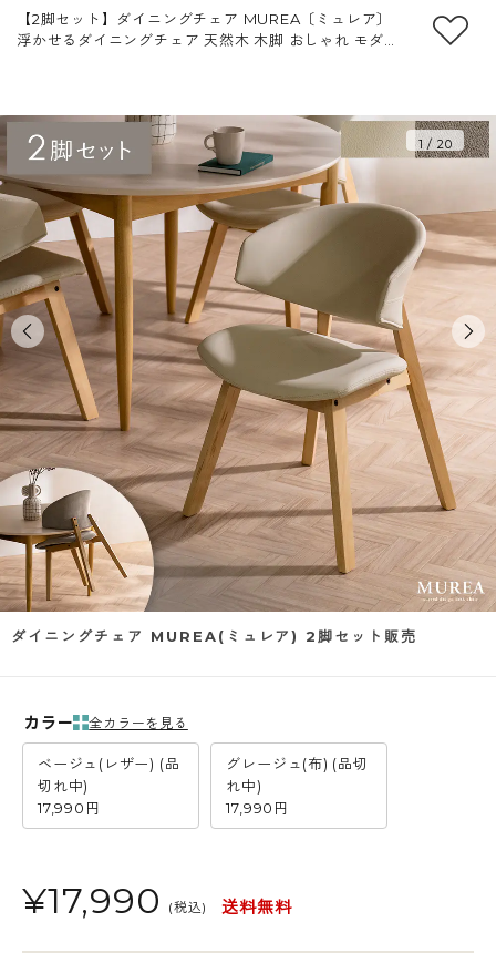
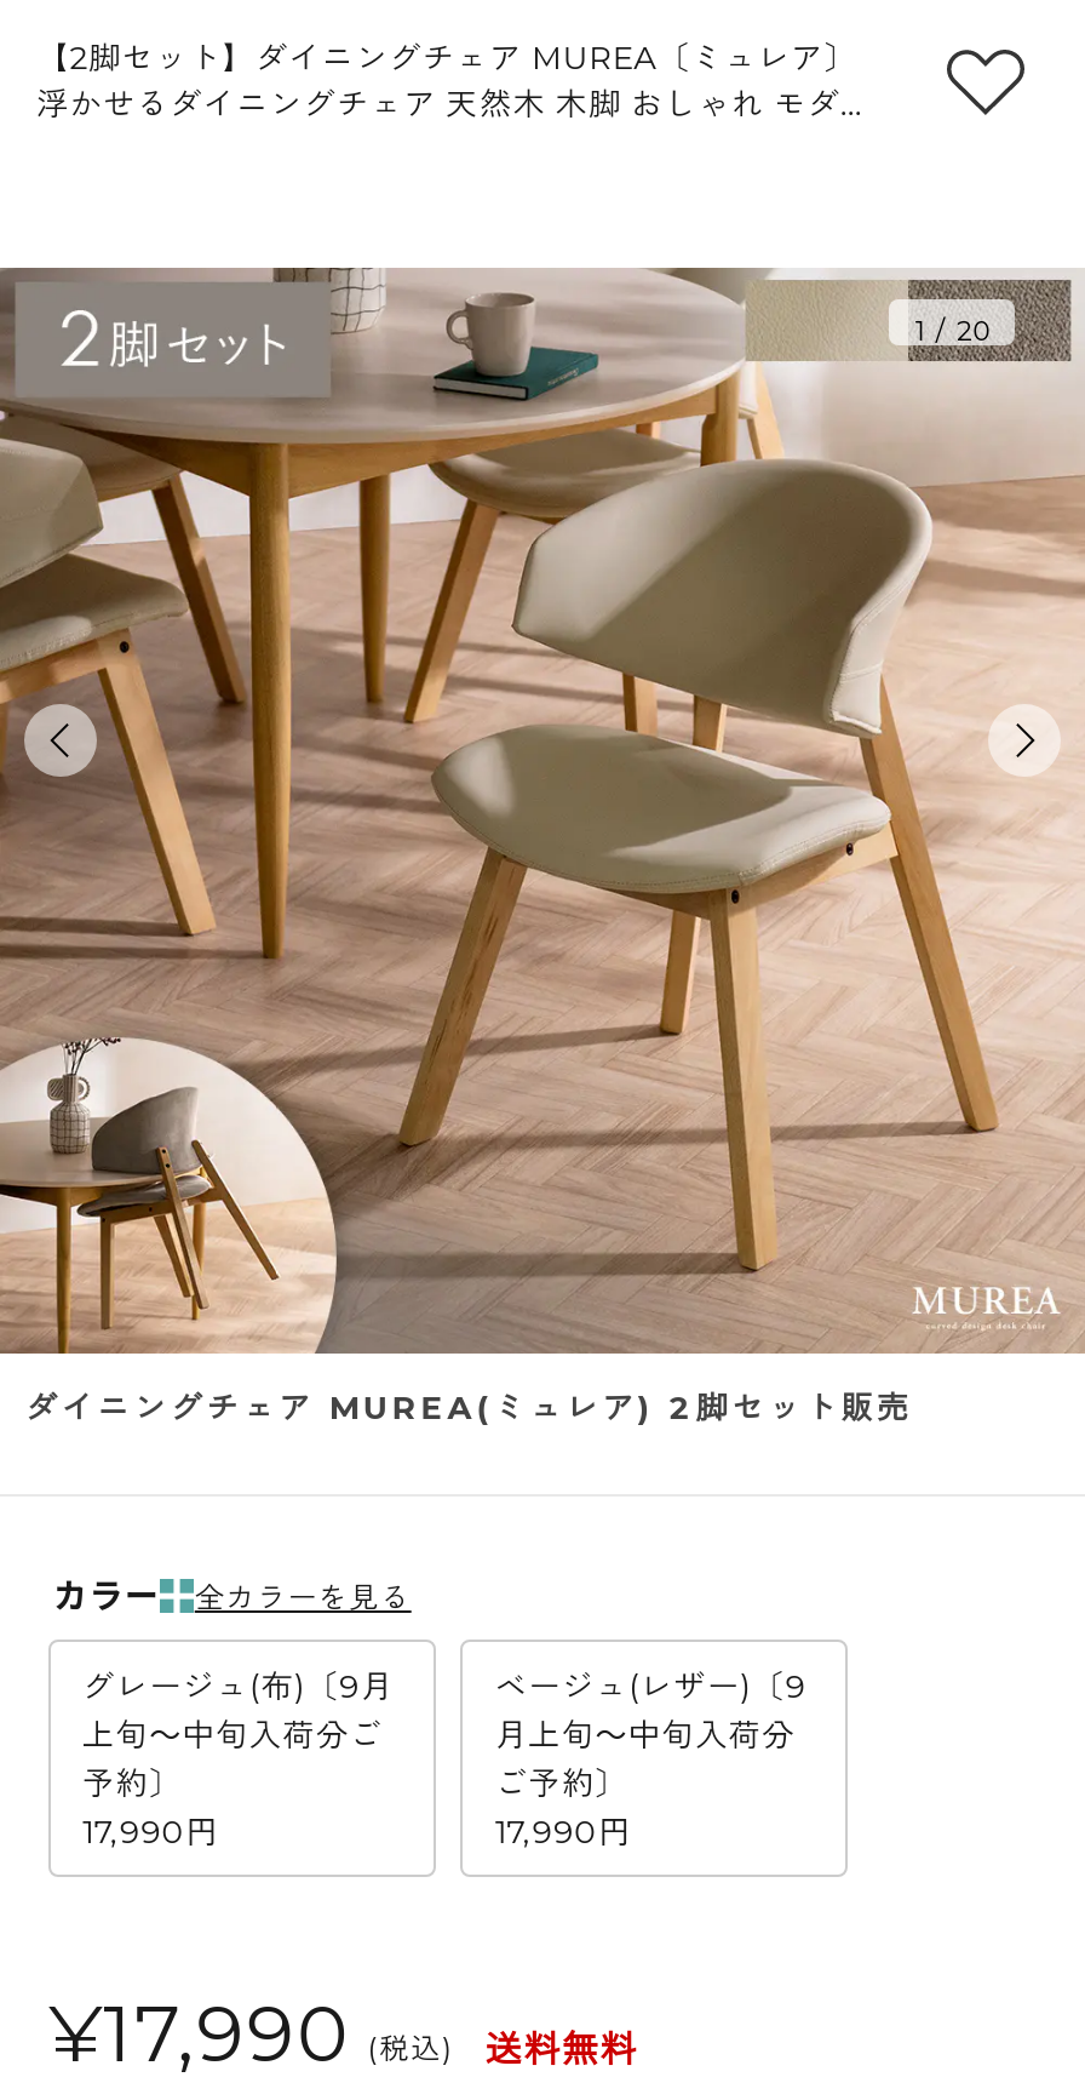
- ベージュ(レザー) (品
- 切れ中)
+ グレージュ(布)〔9月
+ 上旬～中旬入荷分ご
+ 予約〕

- グレージュ(布) (品切
- れ中)
+ ベージュ(レザー)〔9
+ 月上旬～中旬入荷分
+ ご予約〕
